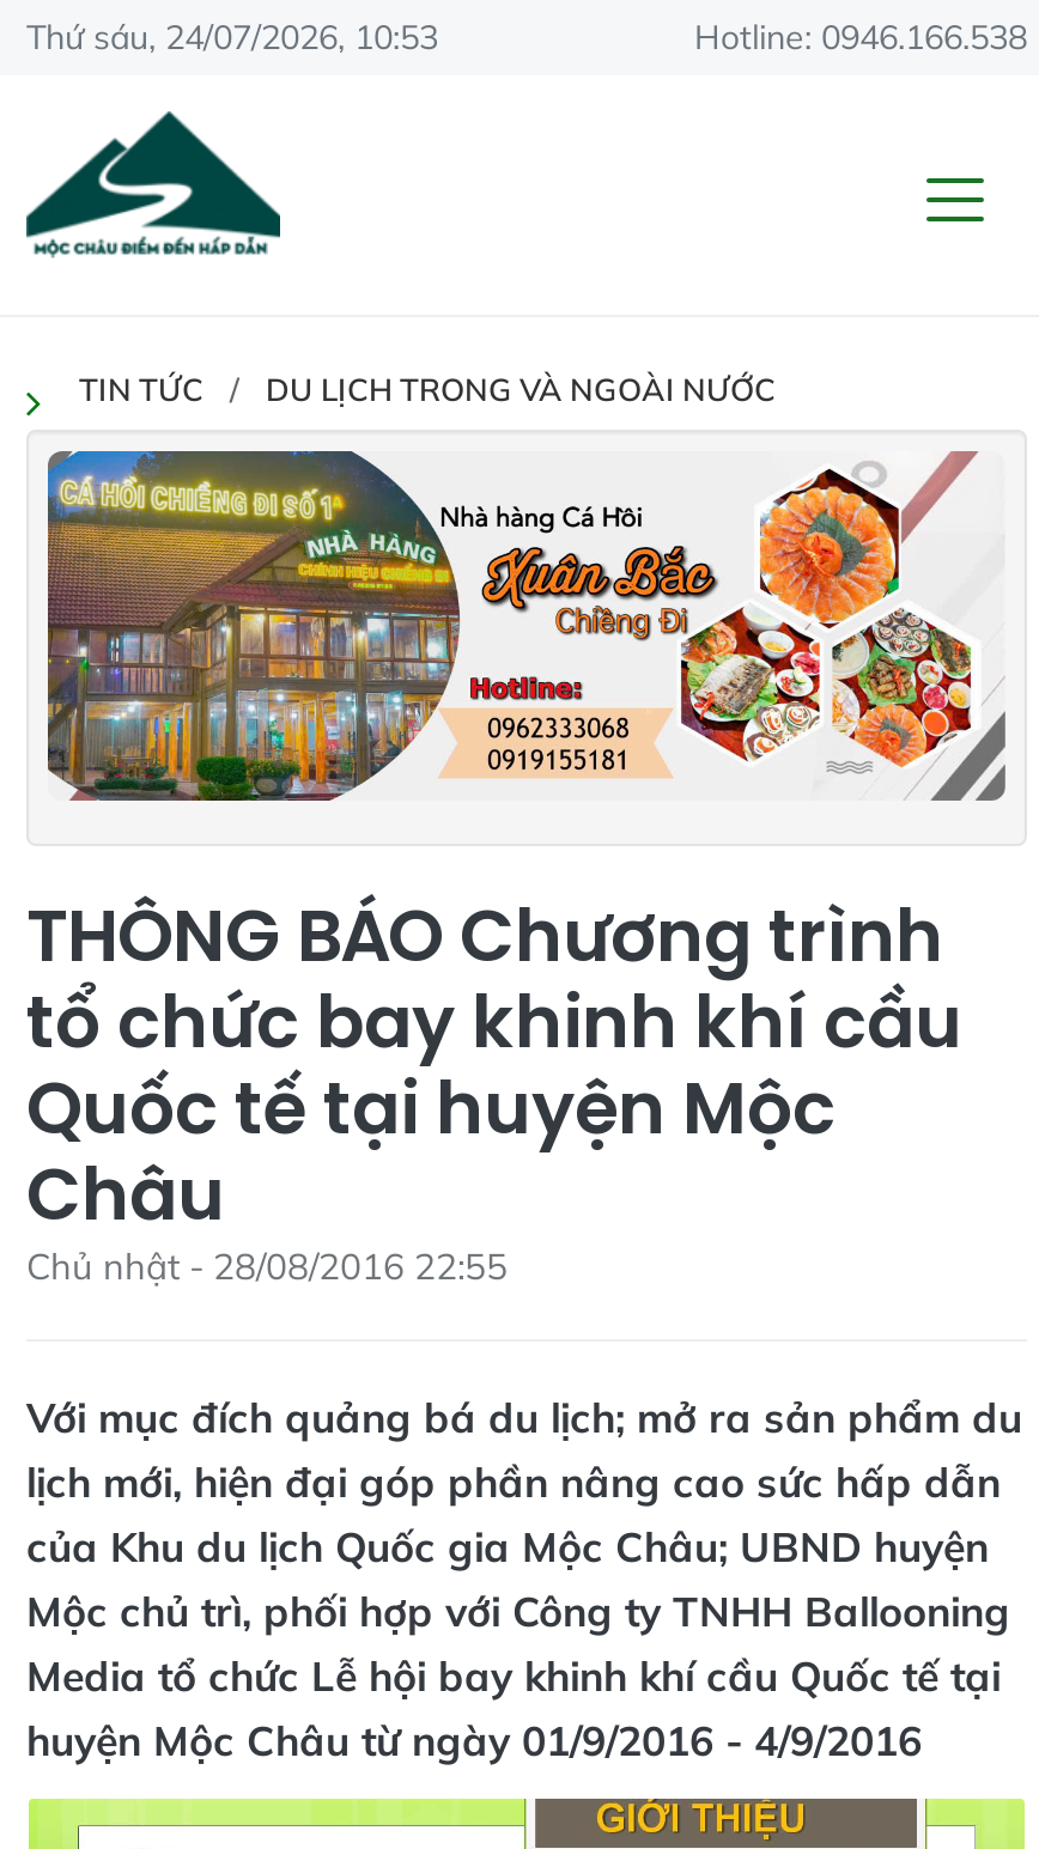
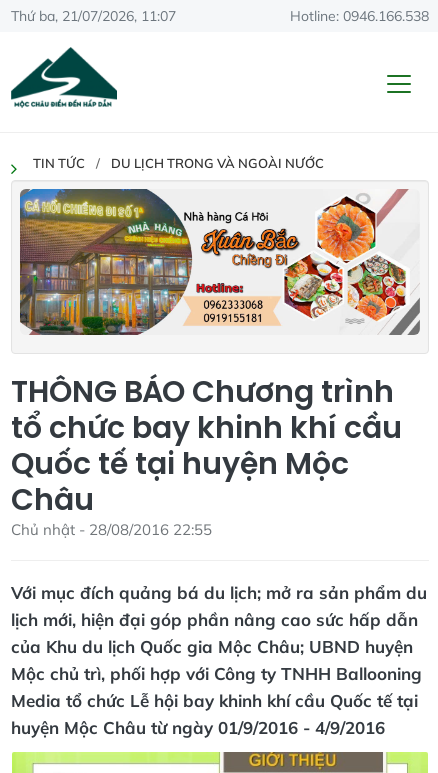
- Thứ sáu, 24/07/2026, 10:53
+ Thứ ba, 21/07/2026, 11:07
